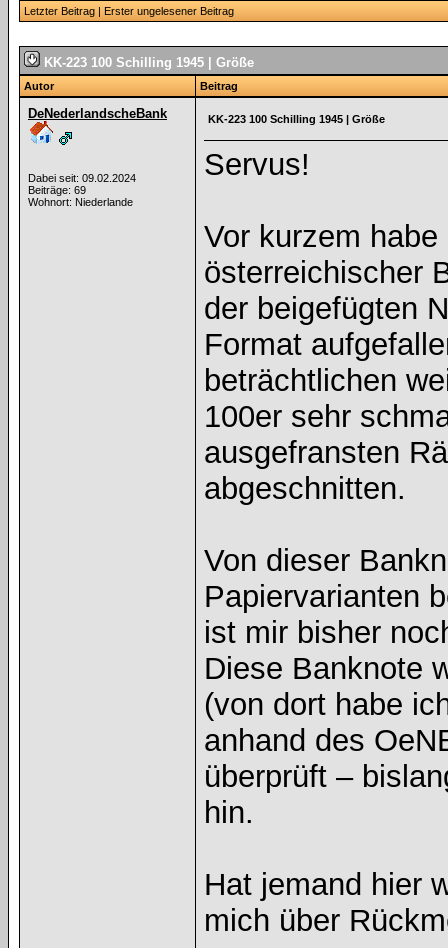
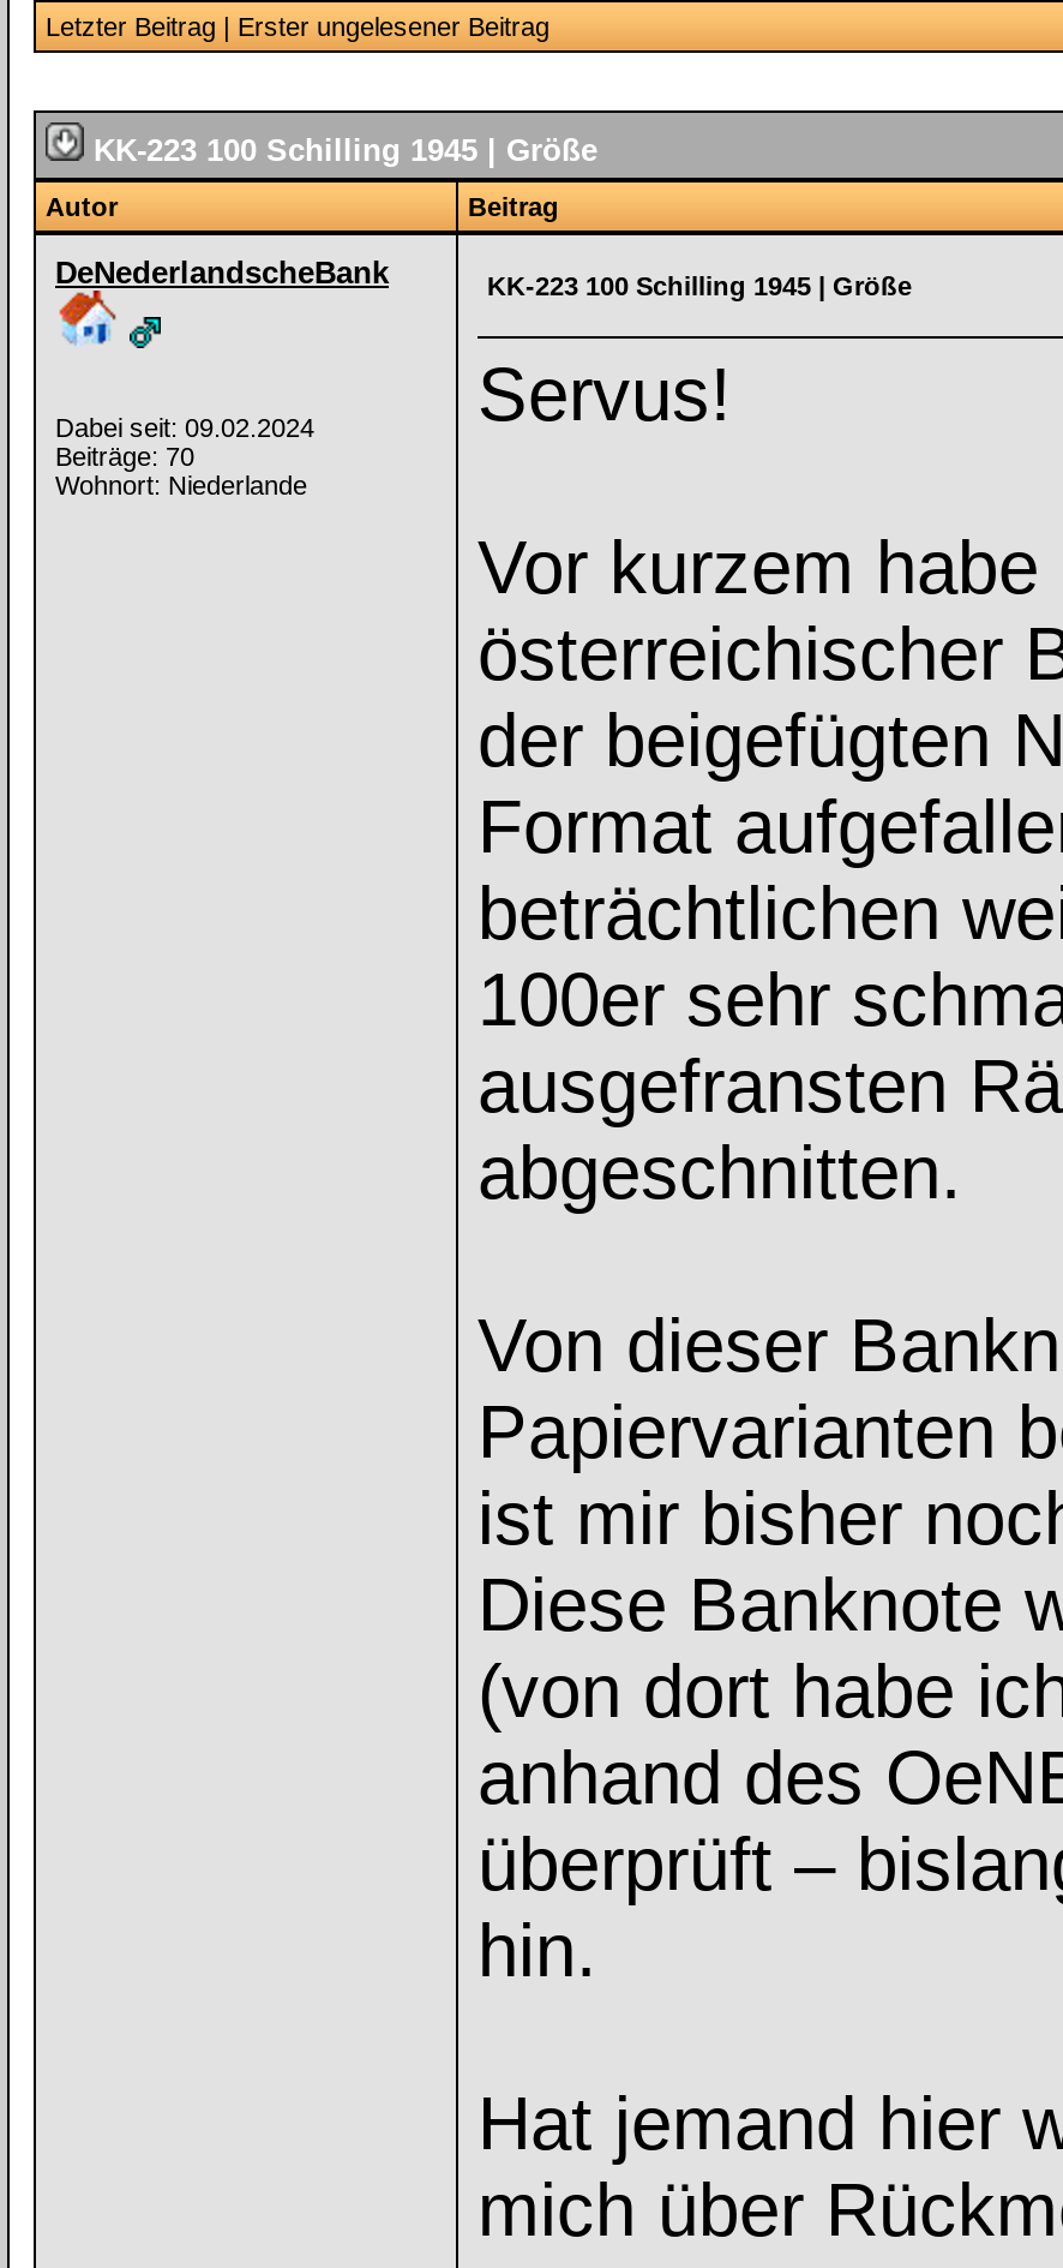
- Beiträge: 69
+ Beiträge: 70
